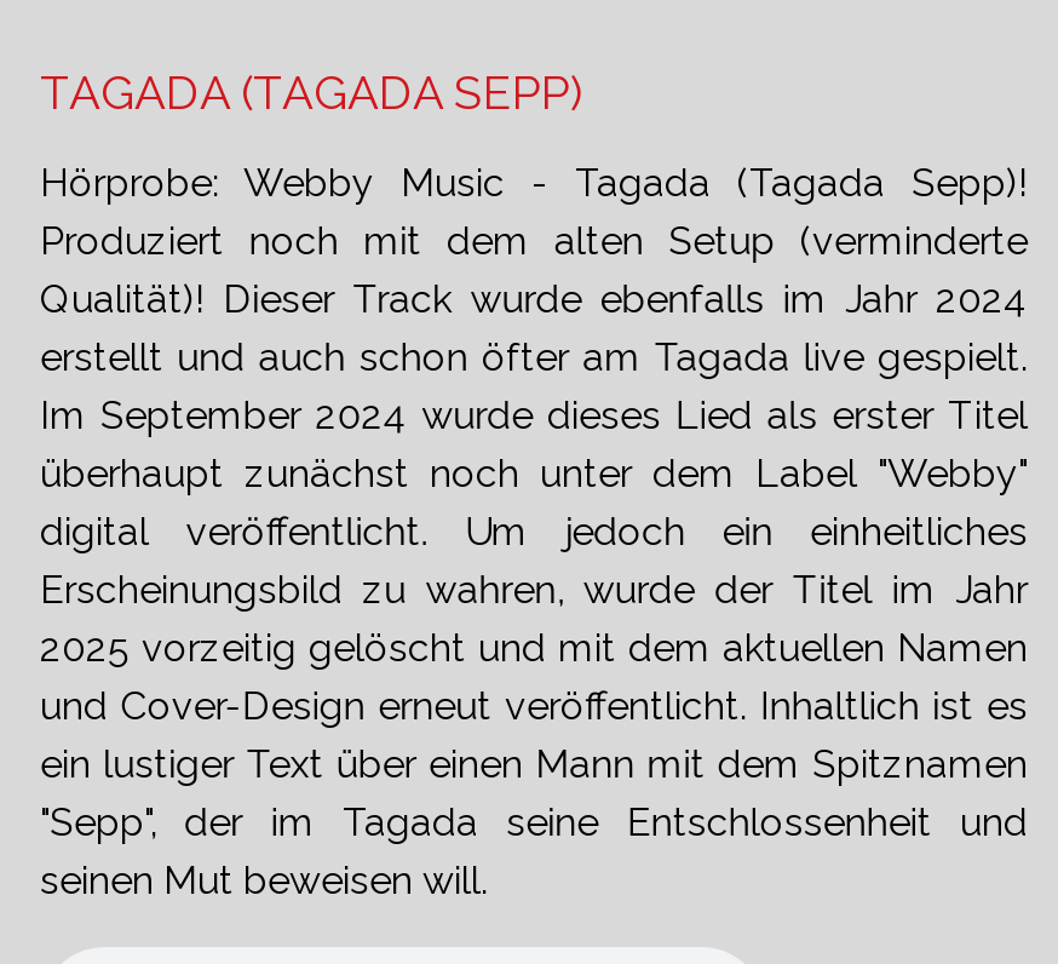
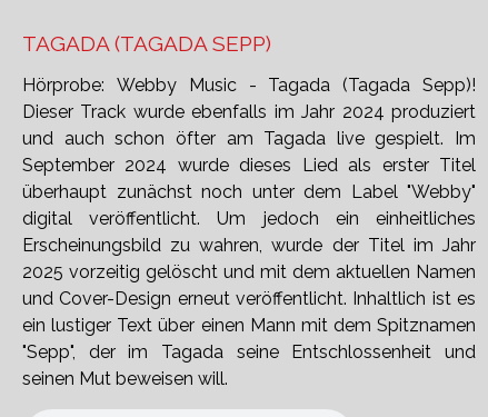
- Produziert noch mit dem alten Setup (verminderte
- Qualität)! Dieser Track wurde ebenfalls im Jahr 2024
- erstellt und auch schon öfter am Tagada live gespielt.
- Im September 2024 wurde dieses Lied als erster Titel
+ Dieser Track wurde ebenfalls im Jahr 2024 produziert
+ und auch schon öfter am Tagada live gespielt. Im
+ September 2024 wurde dieses Lied als erster Titel
